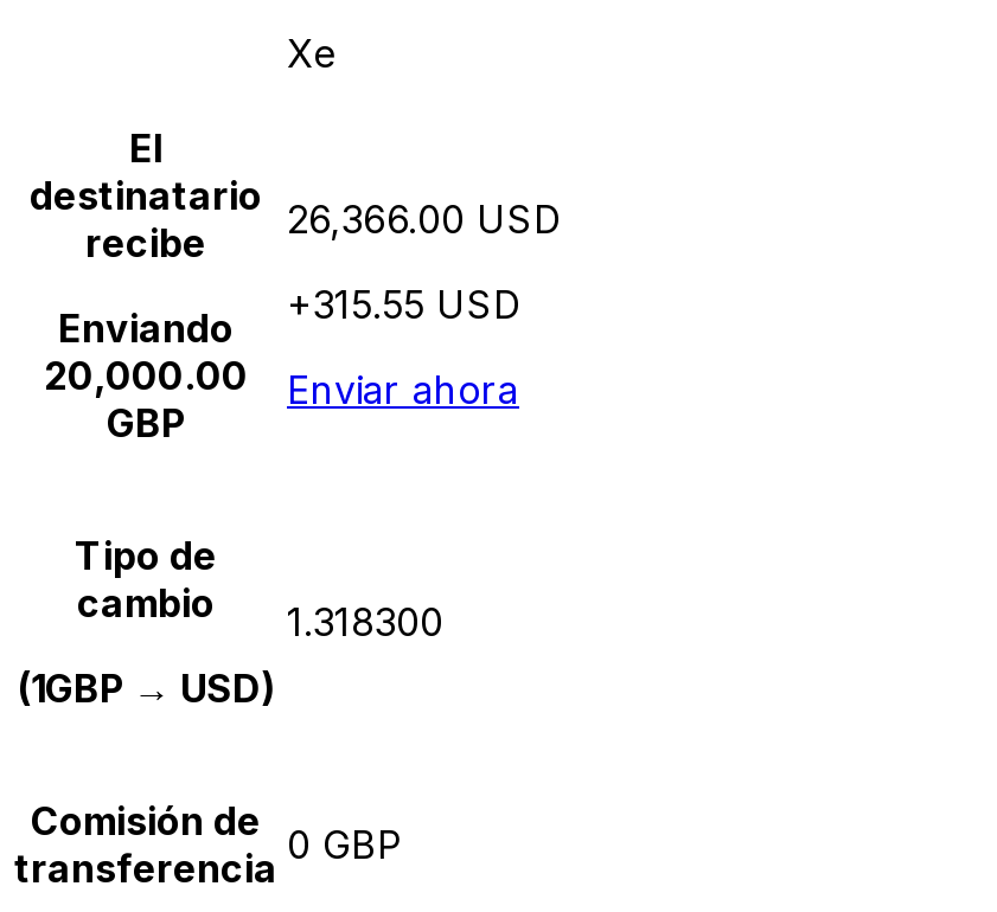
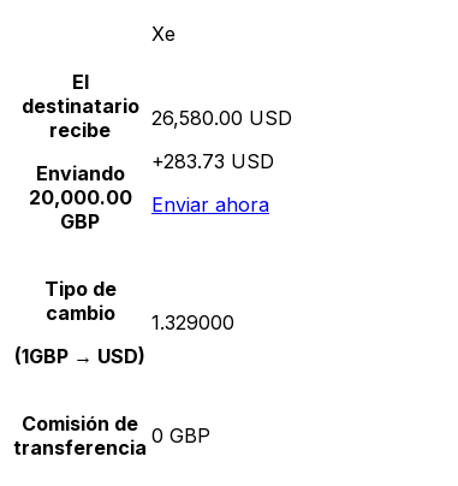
- destinatario recibe 26,366.00 USD
+ destinatario recibe 26,580.00 USD

- Enviando +315.55 USD
+ Enviando +283.73 USD

- cambio 1.318300
+ cambio 1.329000
